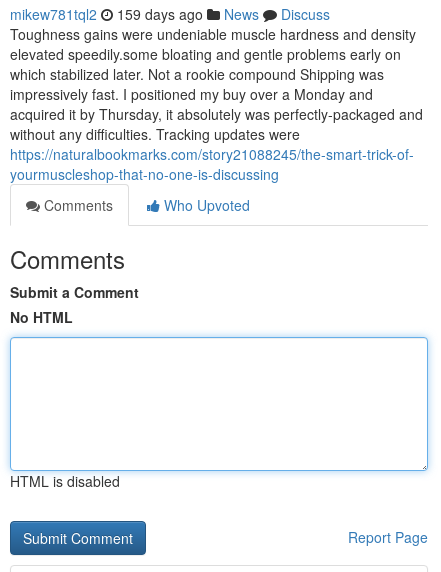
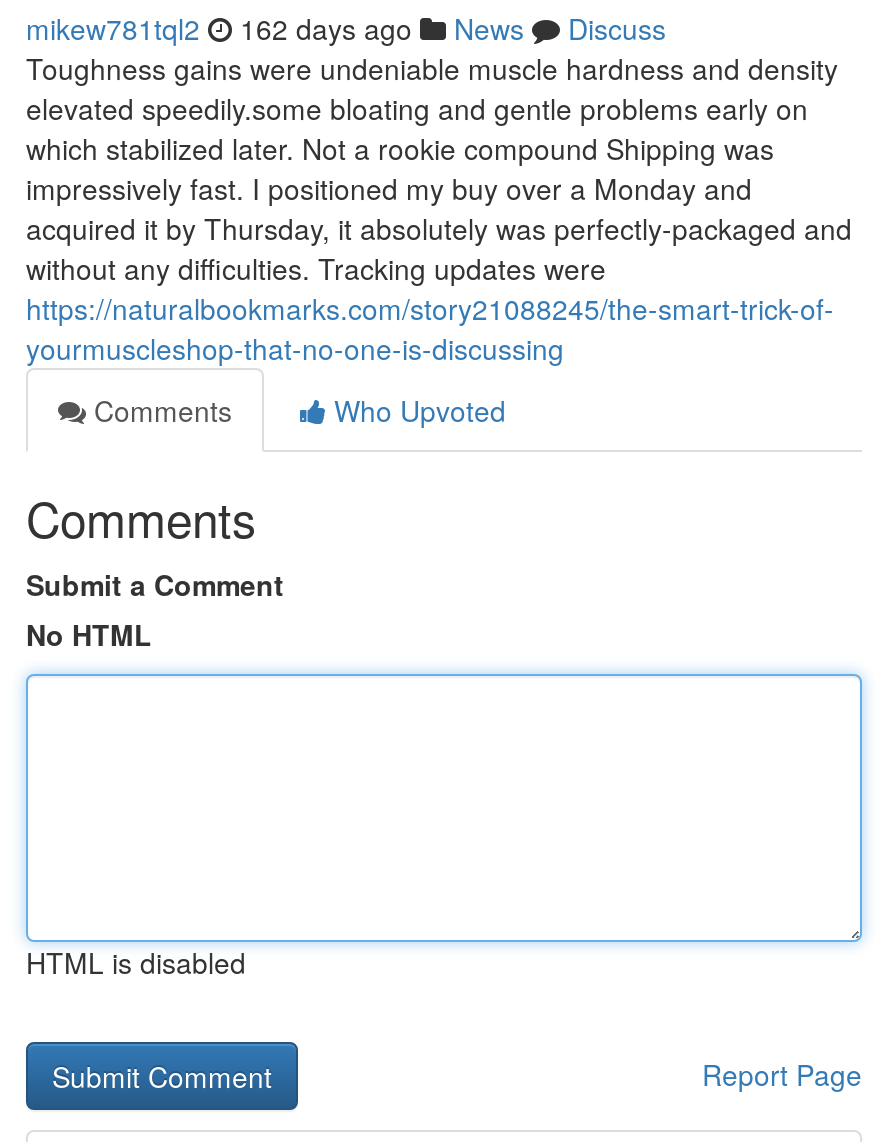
- mikew781tql2 159 days ago News Discuss
+ mikew781tql2 162 days ago News Discuss
